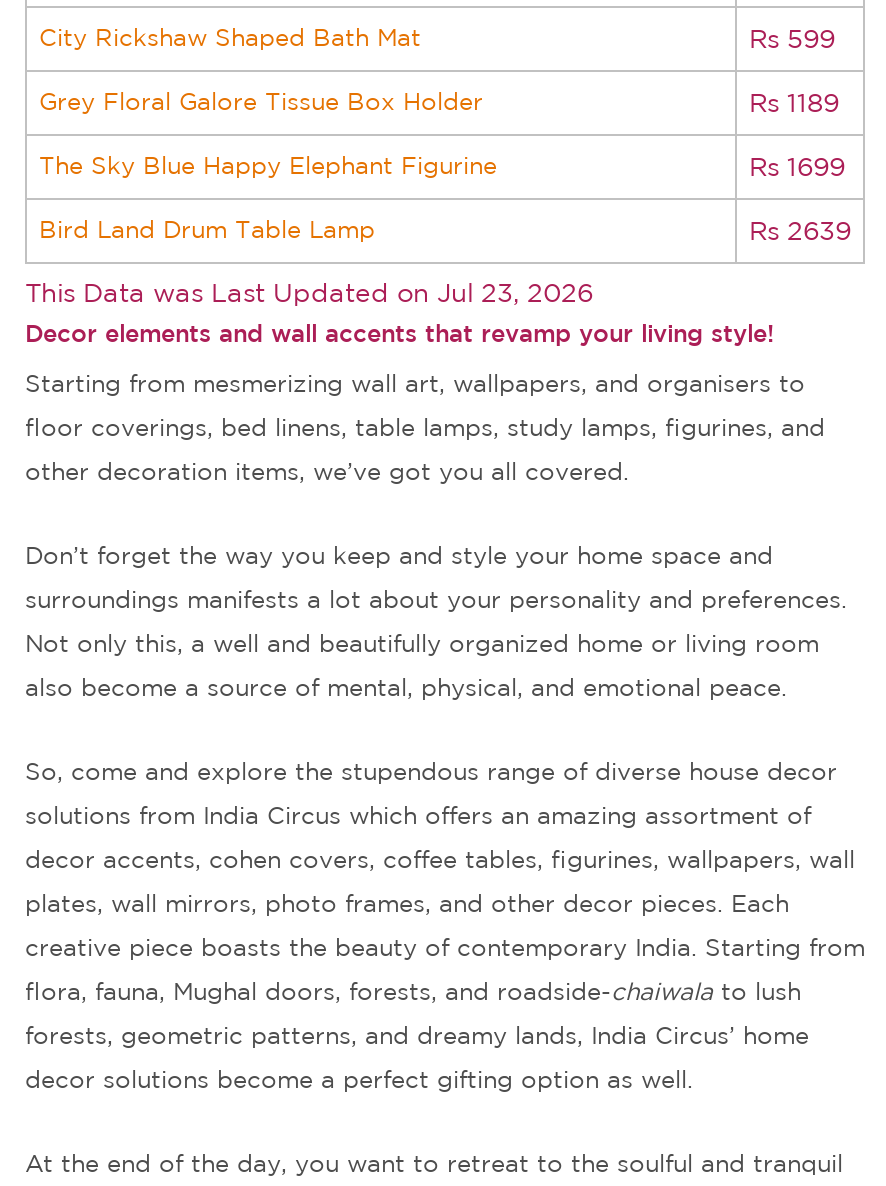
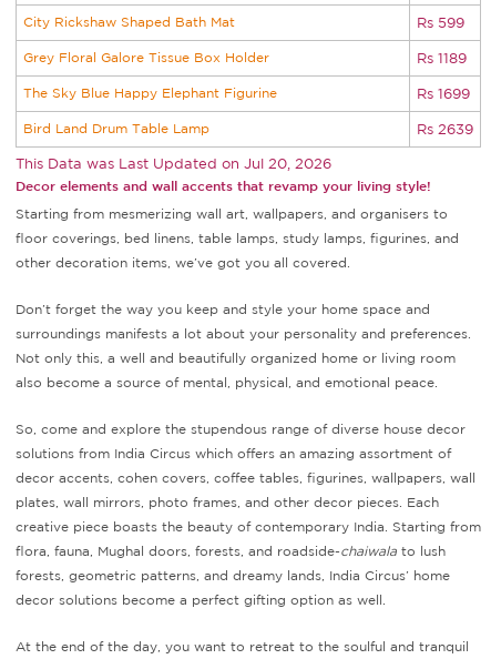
- This Data was Last Updated on Jul 23, 2026
+ This Data was Last Updated on Jul 20, 2026
